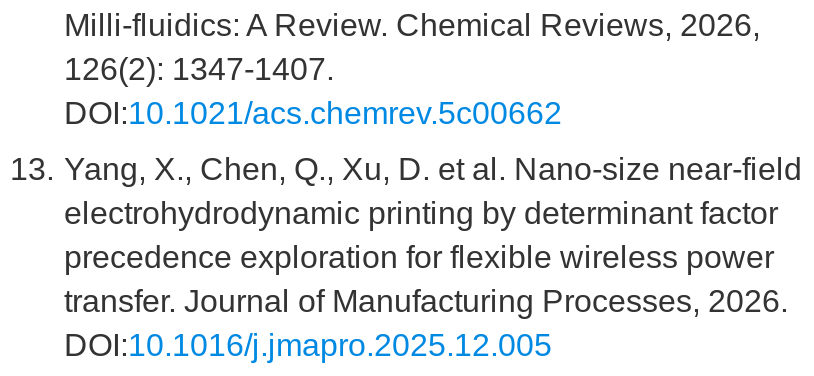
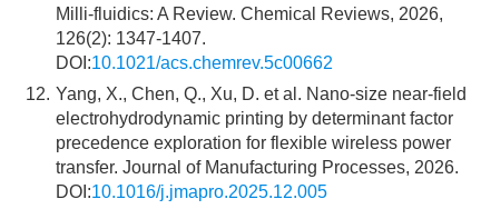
- 13. Yang, X., Chen, Q., Xu, D. et al. Nano-size near-field
+ 12. Yang, X., Chen, Q., Xu, D. et al. Nano-size near-field
